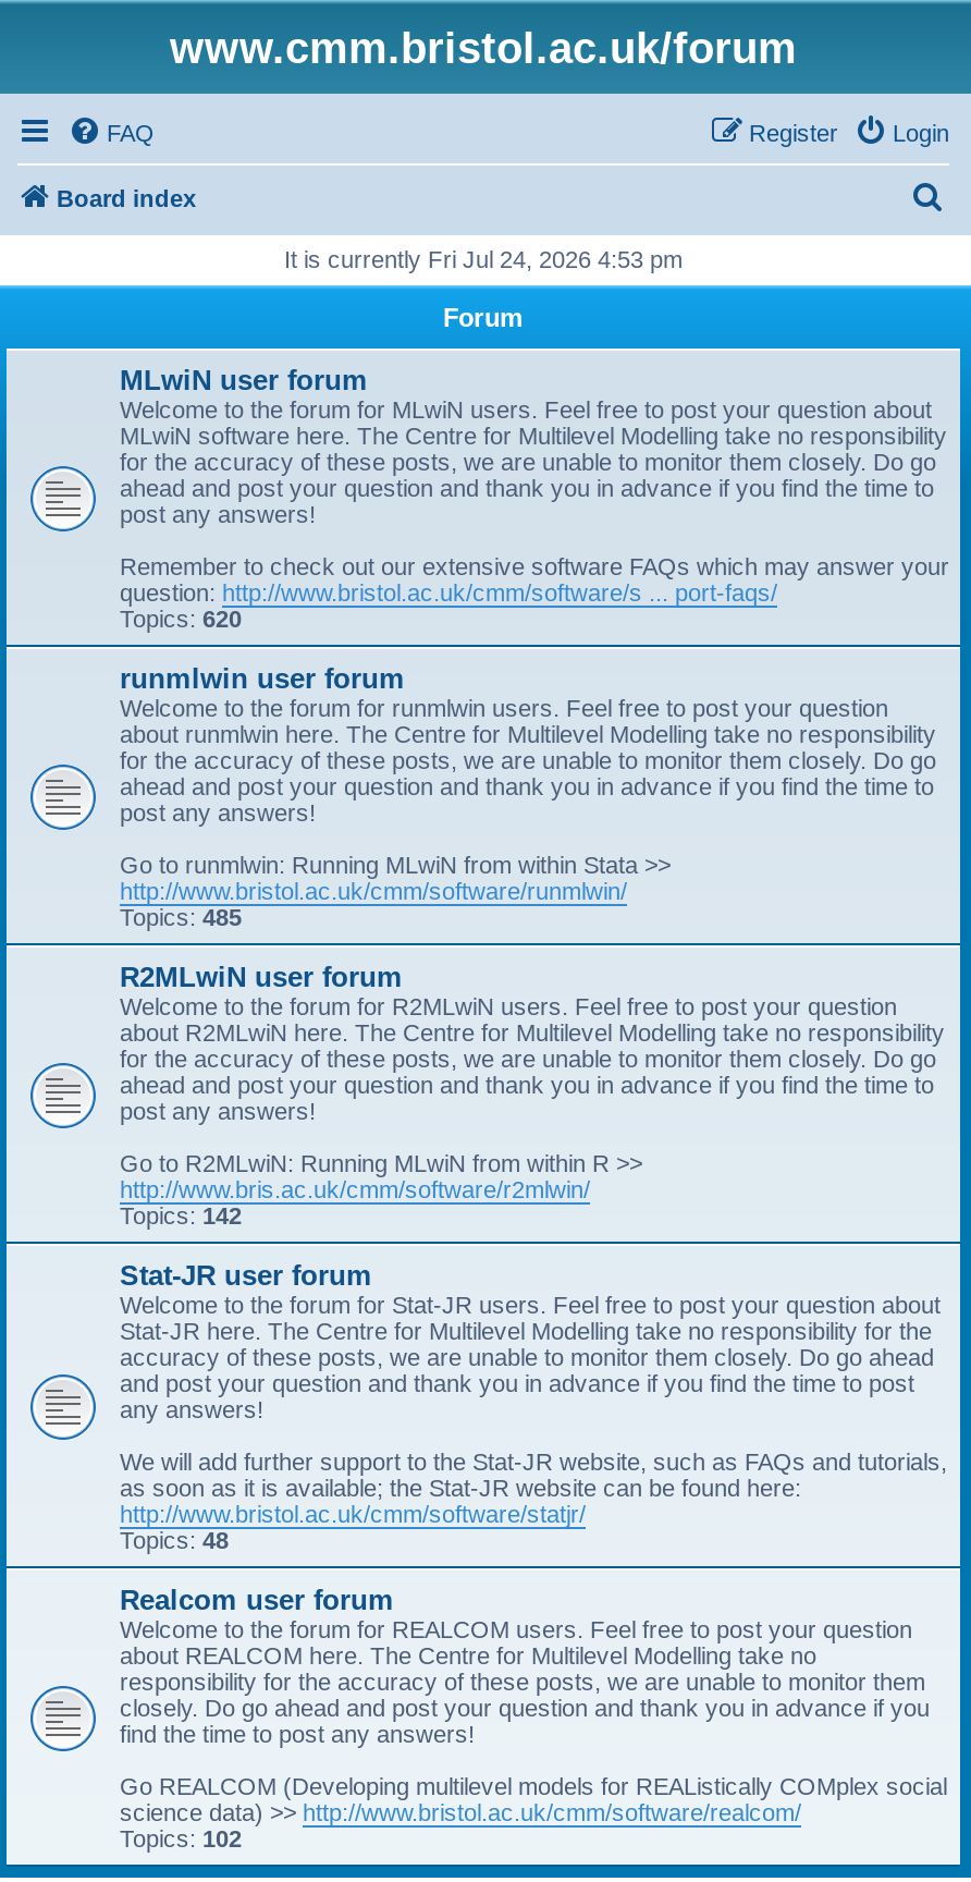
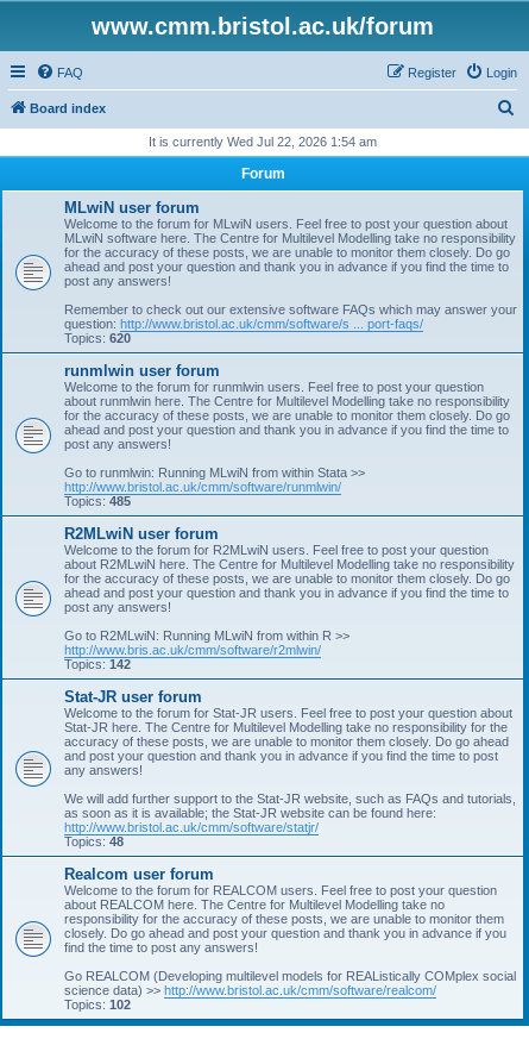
- It is currently Fri Jul 24, 2026 4:53 pm
+ It is currently Wed Jul 22, 2026 1:54 am
